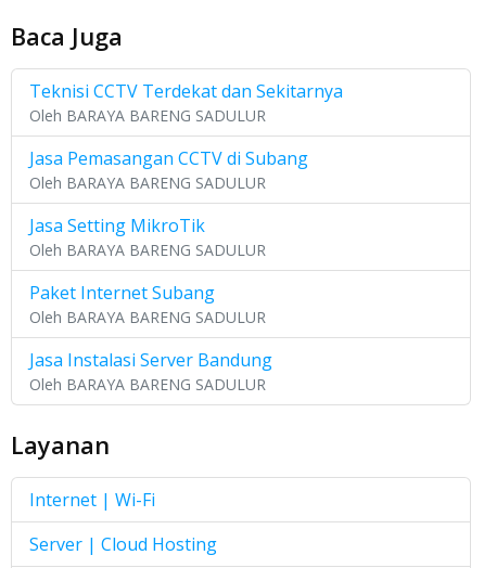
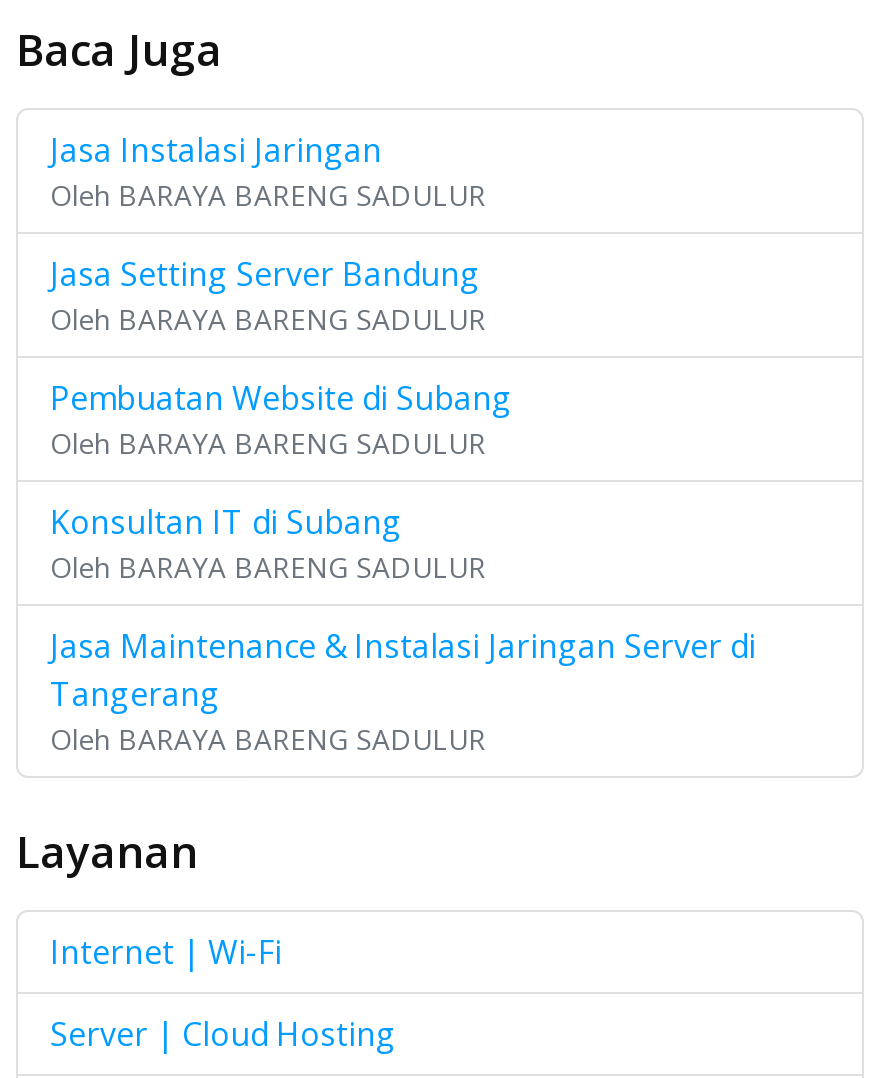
- Teknisi CCTV Terdekat dan Sekitarnya
+ Jasa Instalasi Jaringan

- Jasa Pemasangan CCTV di Subang
+ Jasa Setting Server Bandung

- Jasa Setting MikroTik
+ Pembuatan Website di Subang

- Paket Internet Subang
+ Konsultan IT di Subang

- Jasa Instalasi Server Bandung
+ Jasa Maintenance & Instalasi Jaringan Server di
+ Tangerang
